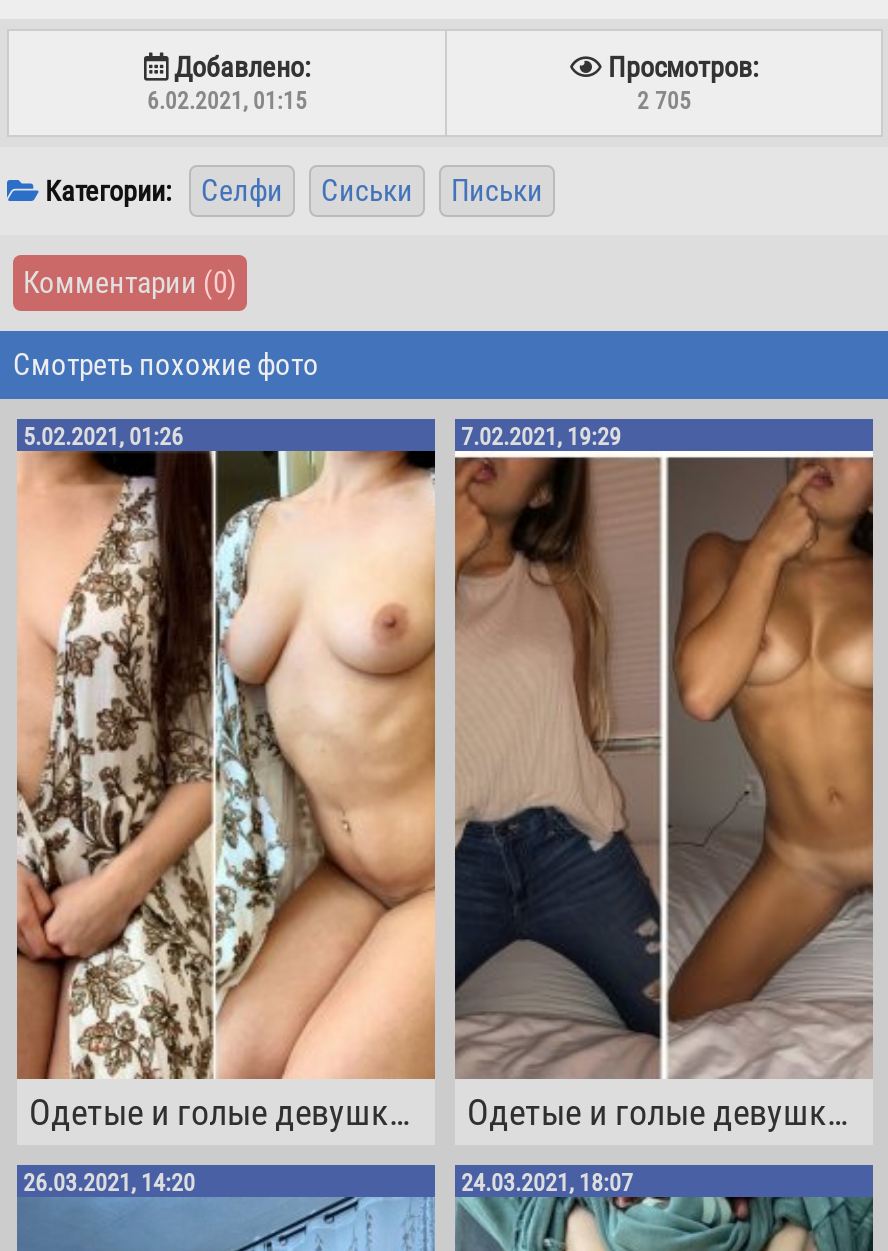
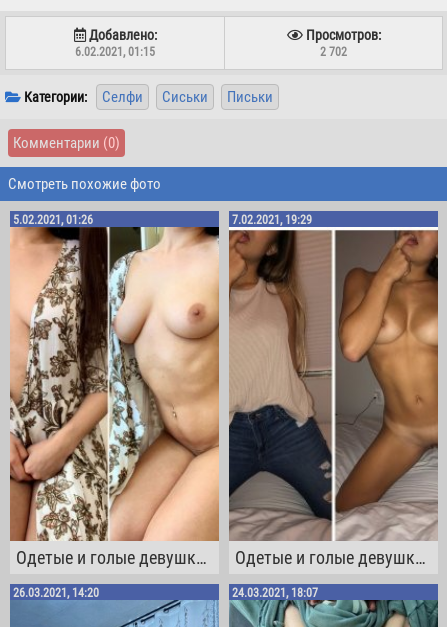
- 2 705
+ 2 702
